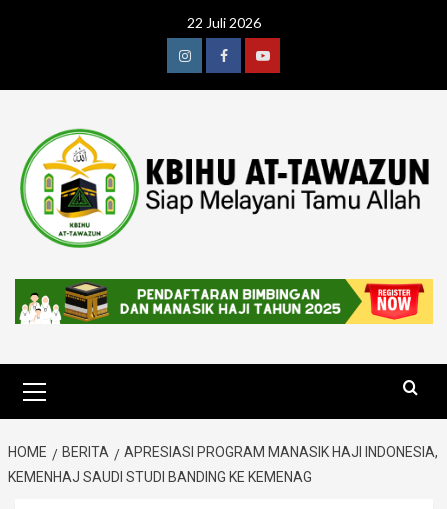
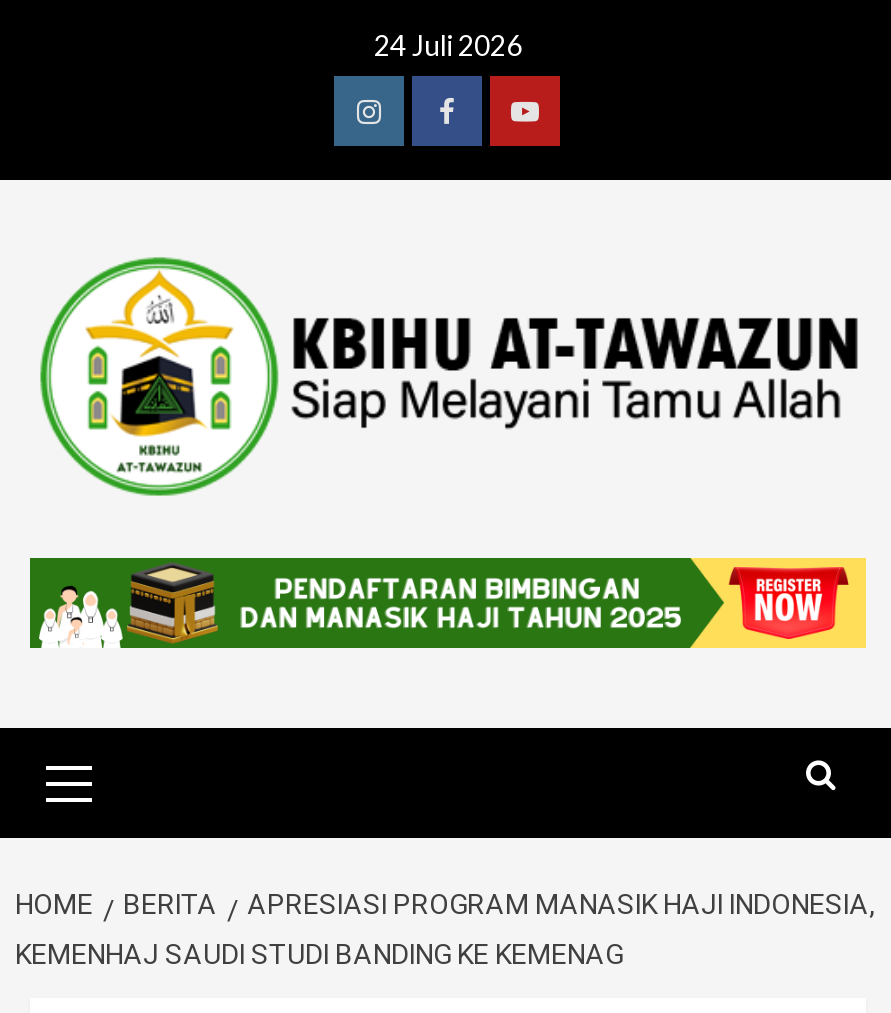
- 22 Juli 2026
+ 24 Juli 2026
